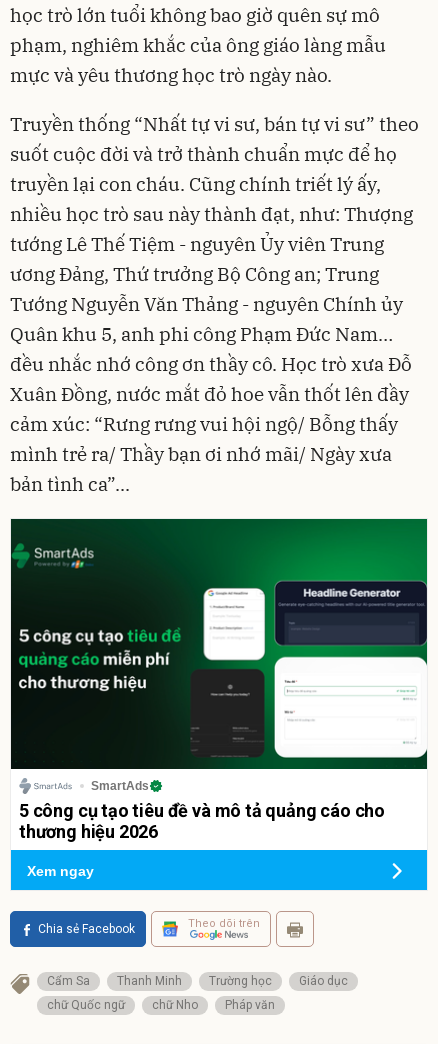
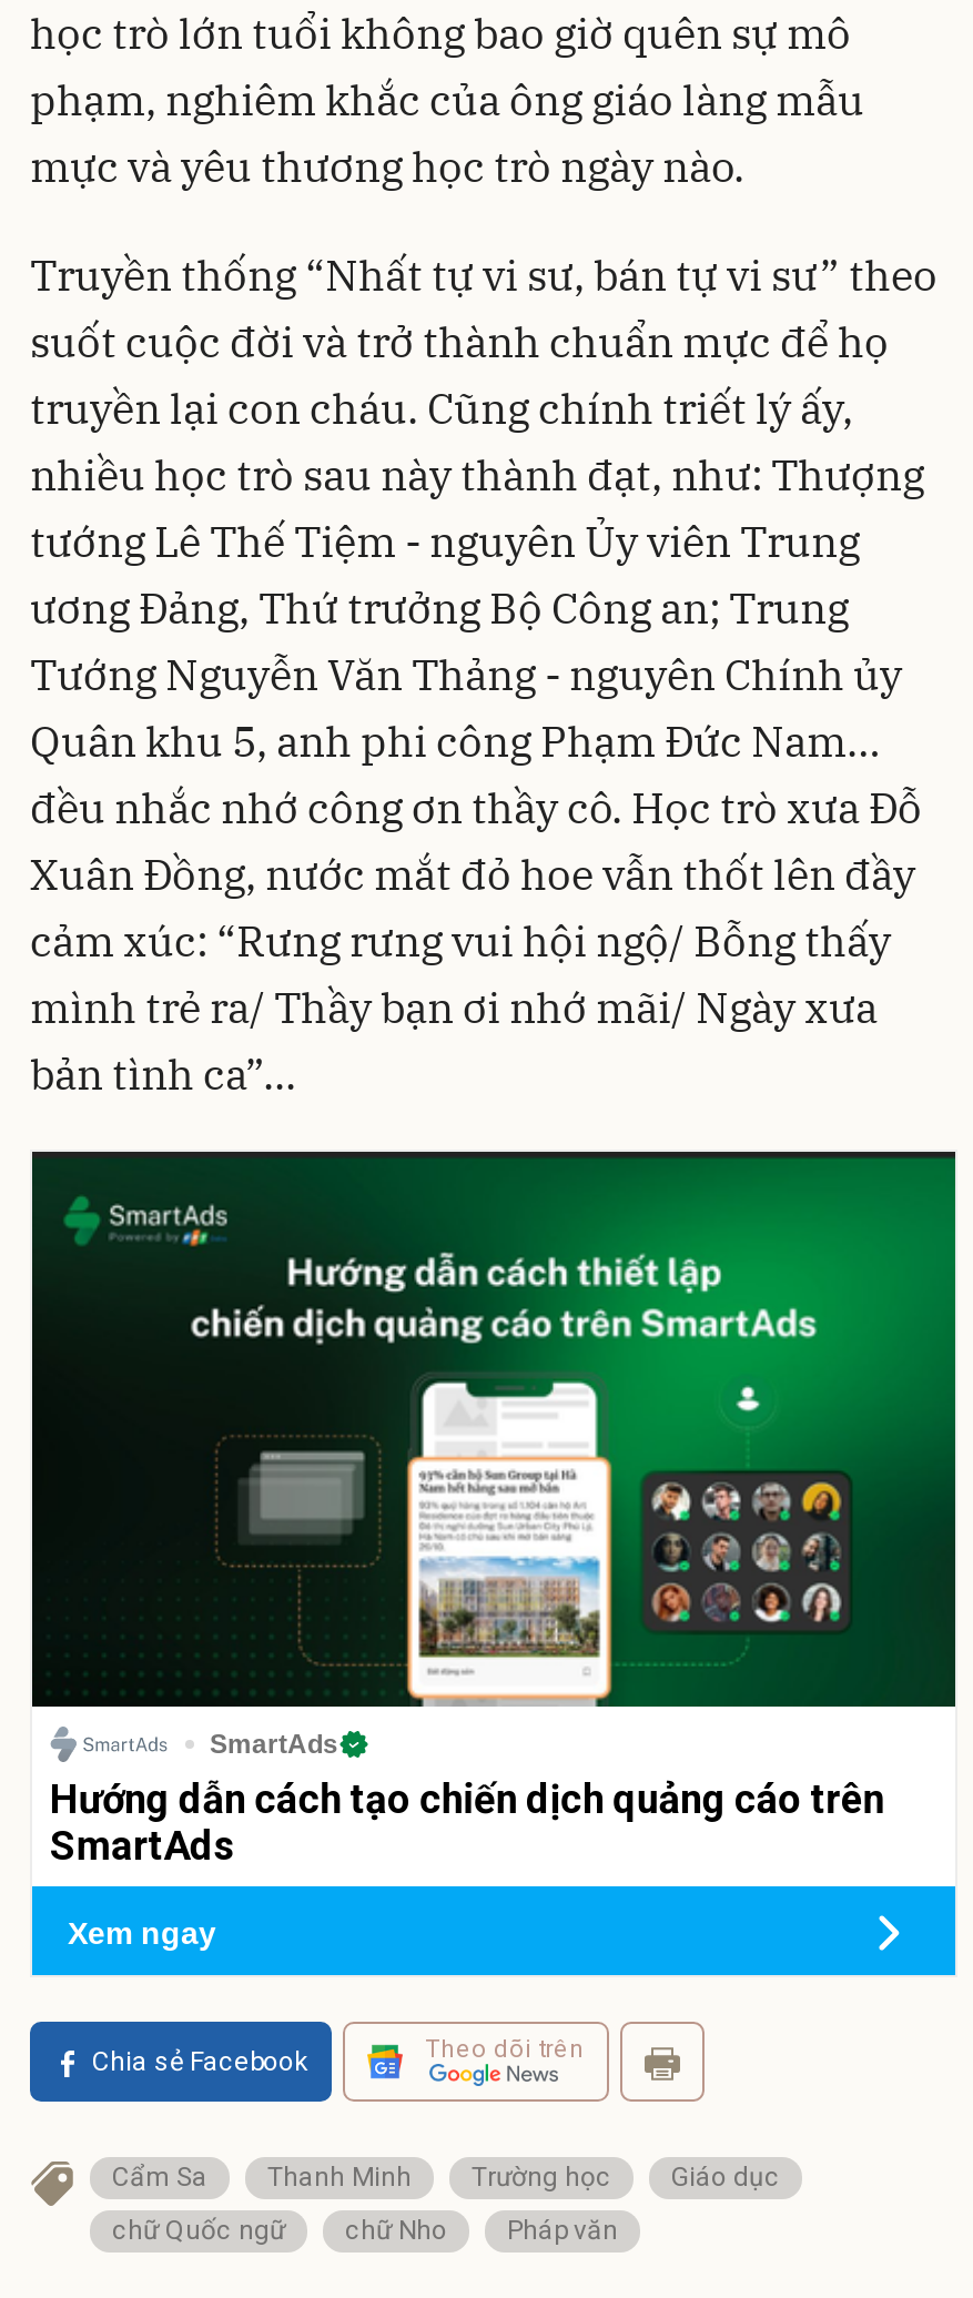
- [image]
- 5 công cụ tạo tiêu đề và mô tả quảng cáo cho
- thương hiệu 2026
+ [image]
+ Hướng dẫn cách tạo chiến dịch quảng cáo trên
+ SmartAds
